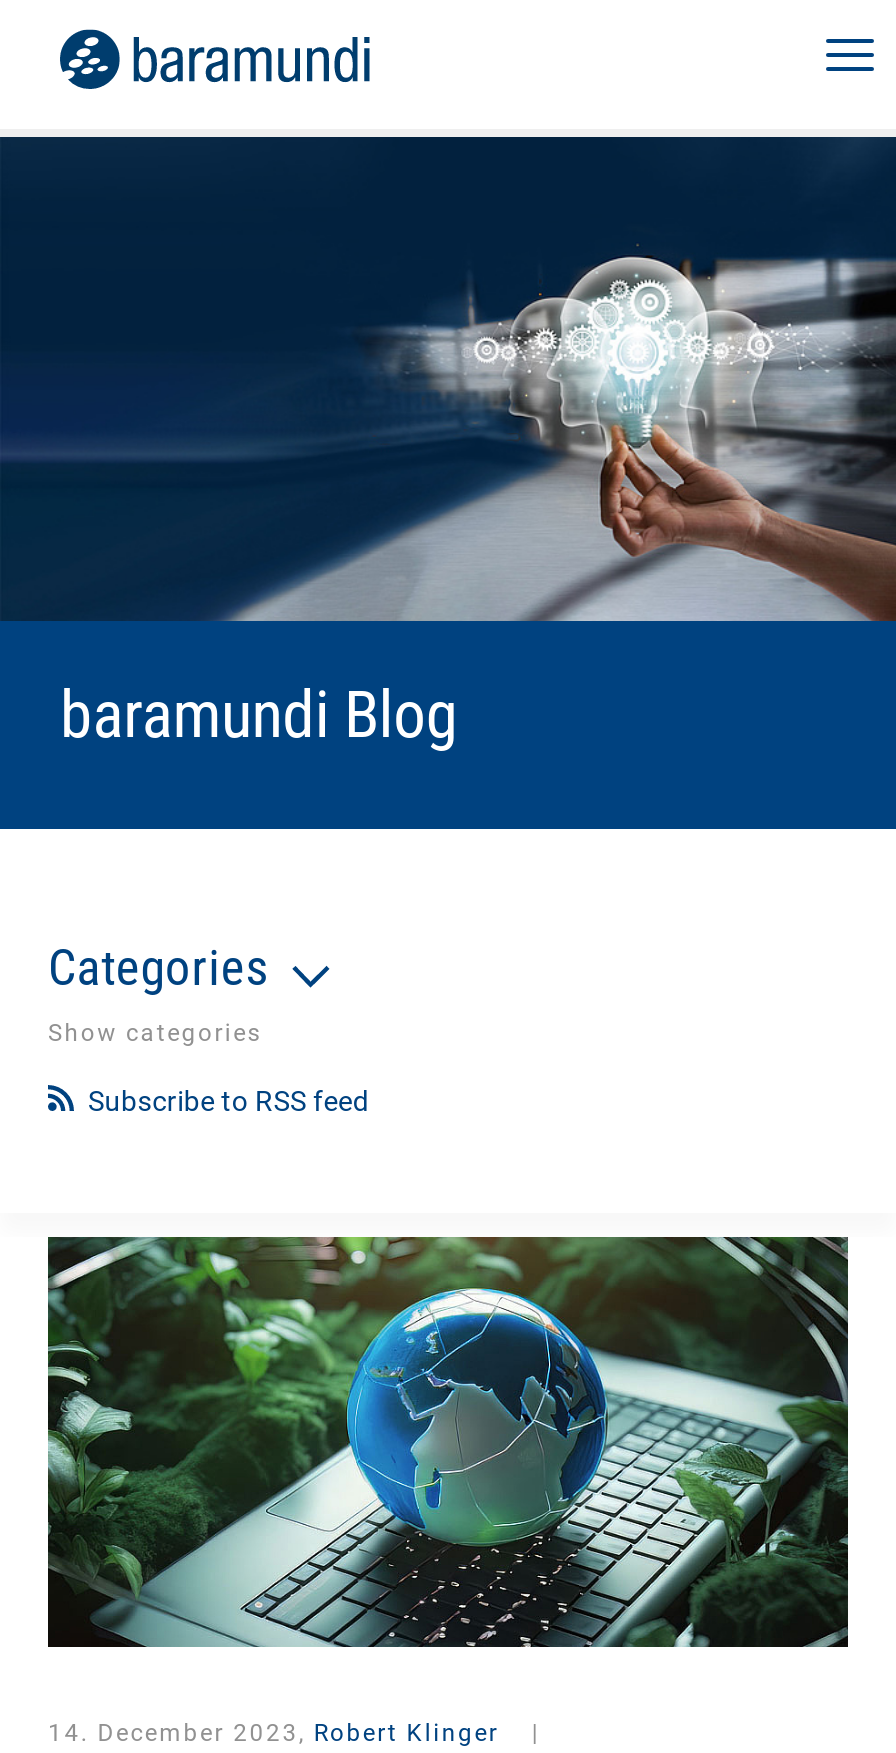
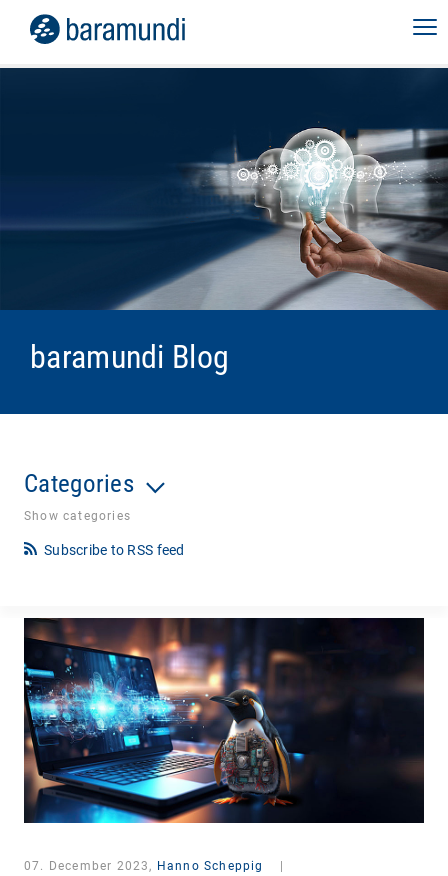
- [image]
- 14. December 2023, Robert Klinger
+ [image]
+ 07. December 2023, Hanno Scheppig
